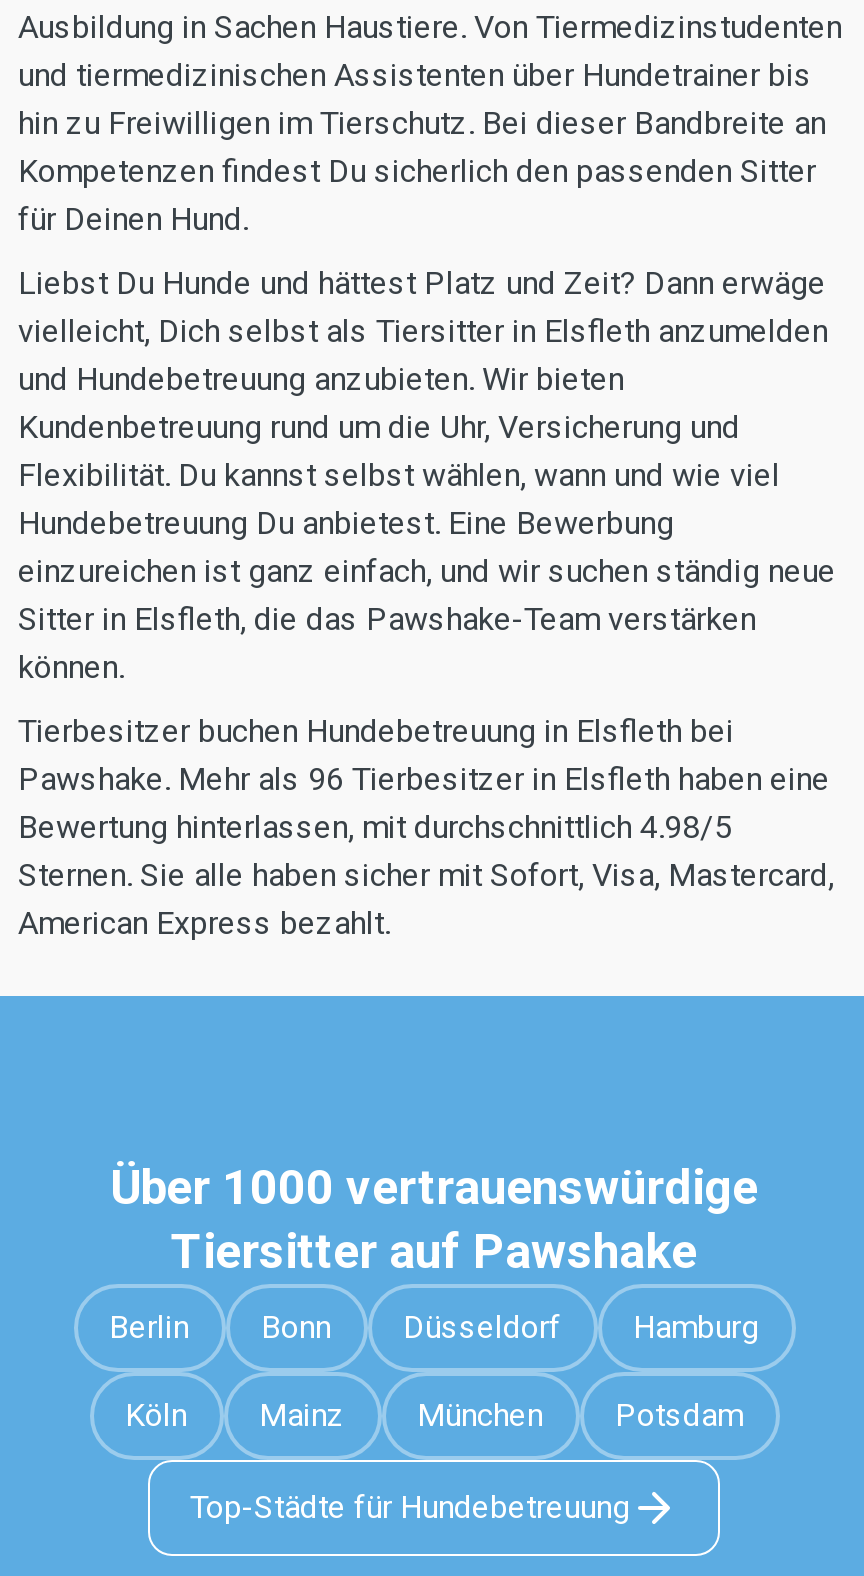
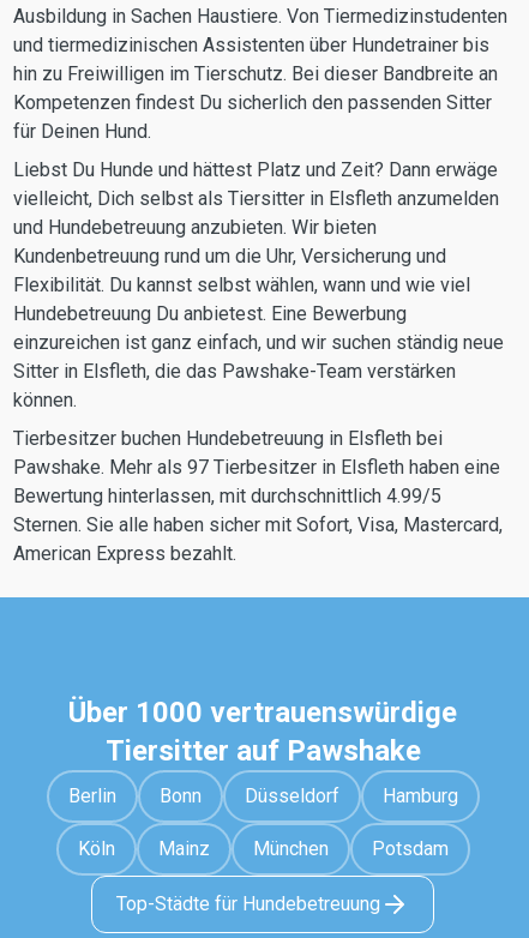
- Pawshake. Mehr als 96 Tierbesitzer in Elsfleth haben eine
+ Pawshake. Mehr als 97 Tierbesitzer in Elsfleth haben eine

- Bewertung hinterlassen, mit durchschnittlich 4.98/5
+ Bewertung hinterlassen, mit durchschnittlich 4.99/5
